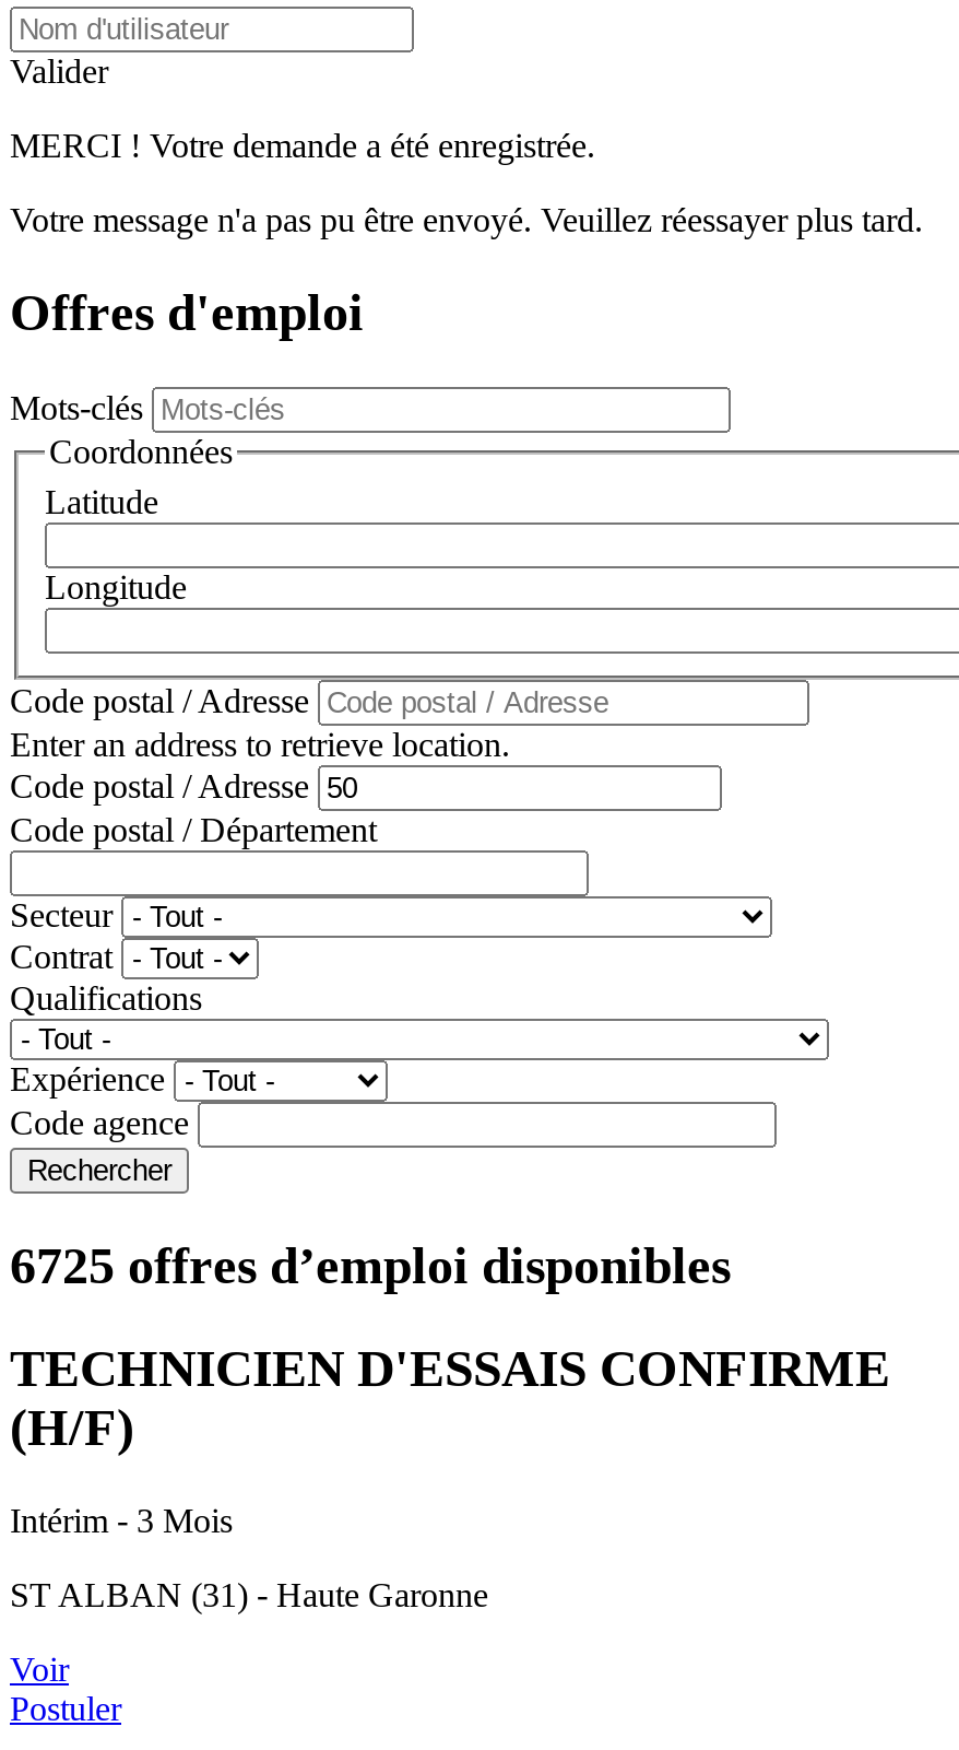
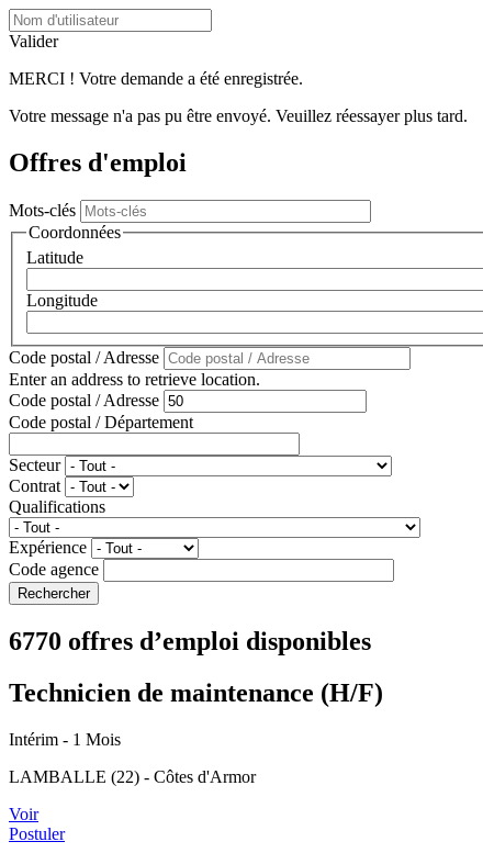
- 6725 offres d’emploi disponibles
+ 6770 offres d’emploi disponibles

- TECHNICIEN D'ESSAIS CONFIRME
- (H/F)
+ Technicien de maintenance (H/F)

- Intérim - 3 Mois
+ Intérim - 1 Mois

- ST ALBAN (31) - Haute Garonne
+ LAMBALLE (22) - Côtes d'Armor
